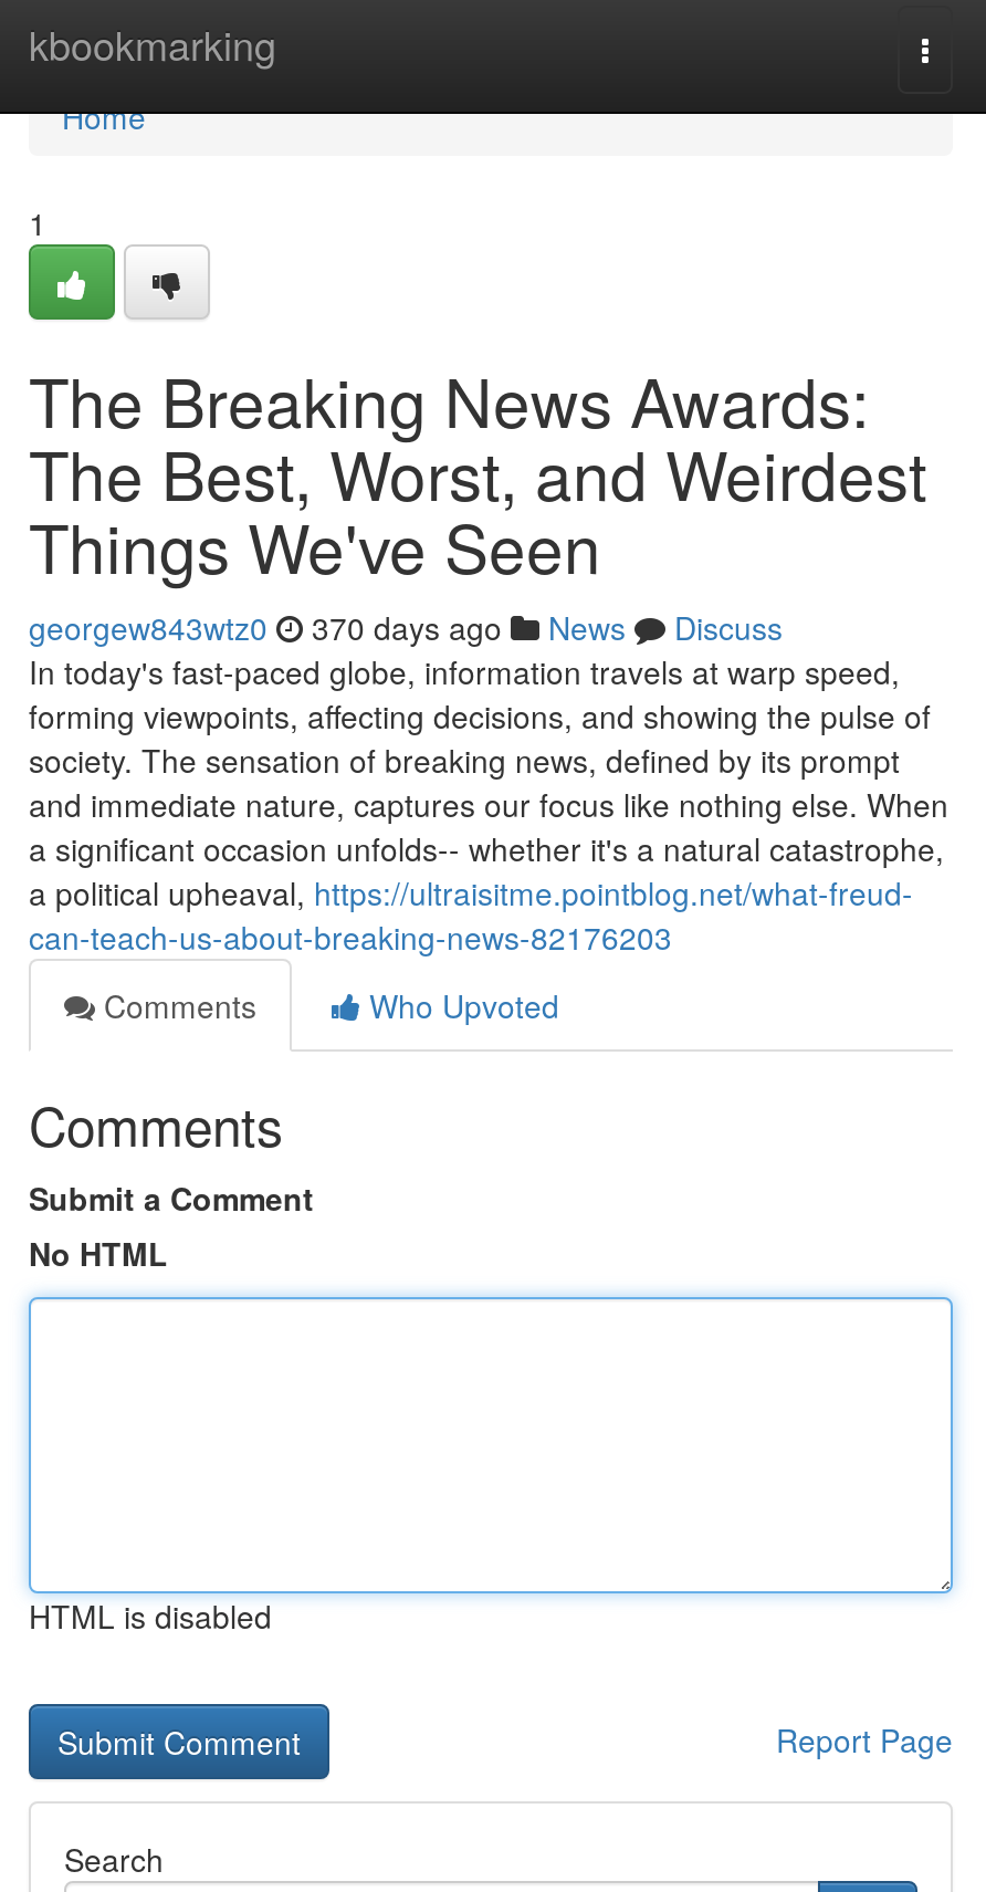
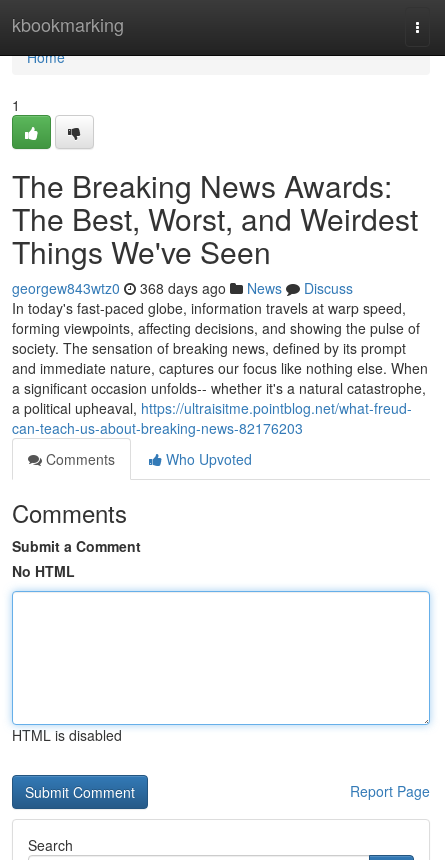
- georgew843wtz0 370 days ago News Discuss
+ georgew843wtz0 368 days ago News Discuss
